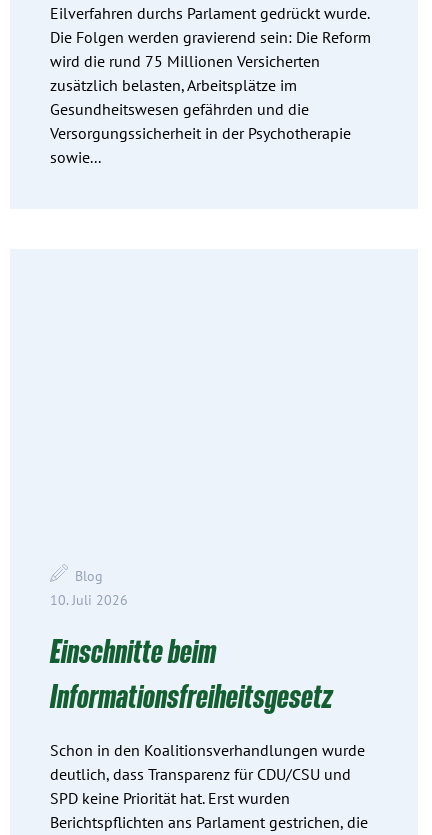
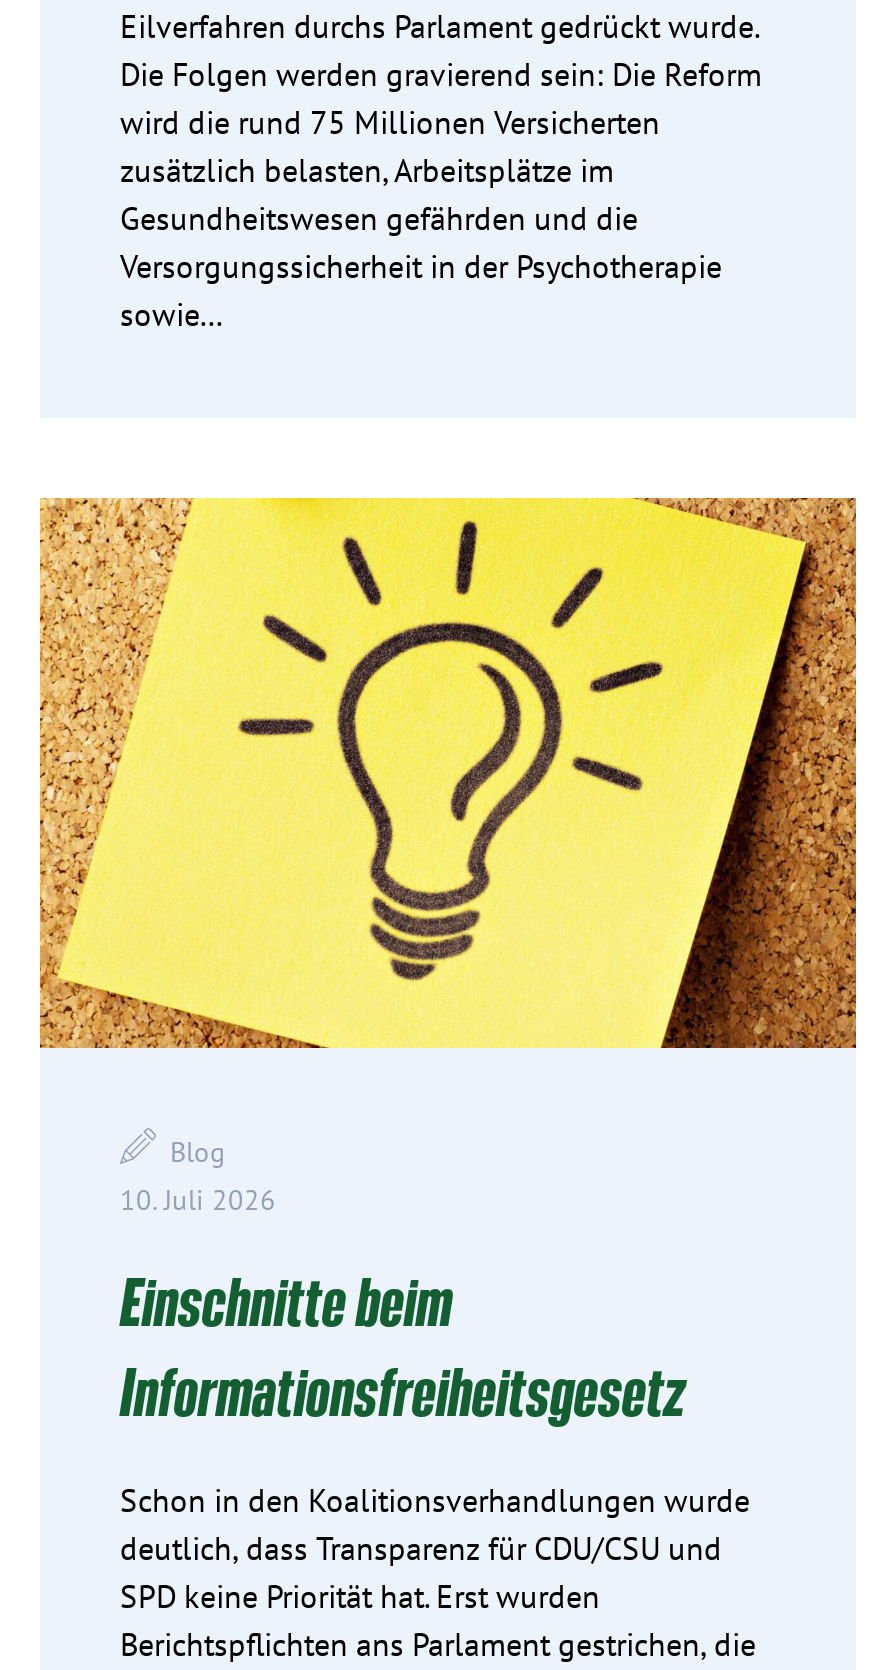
+ [image]
